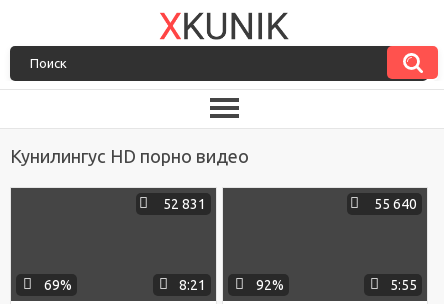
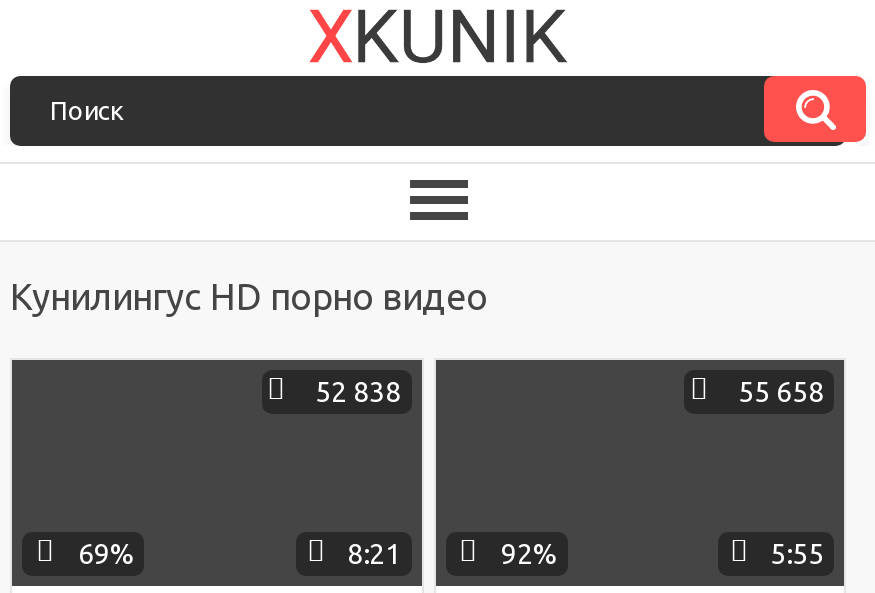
- 52 831
+ 52 838

- 55 640
+ 55 658
